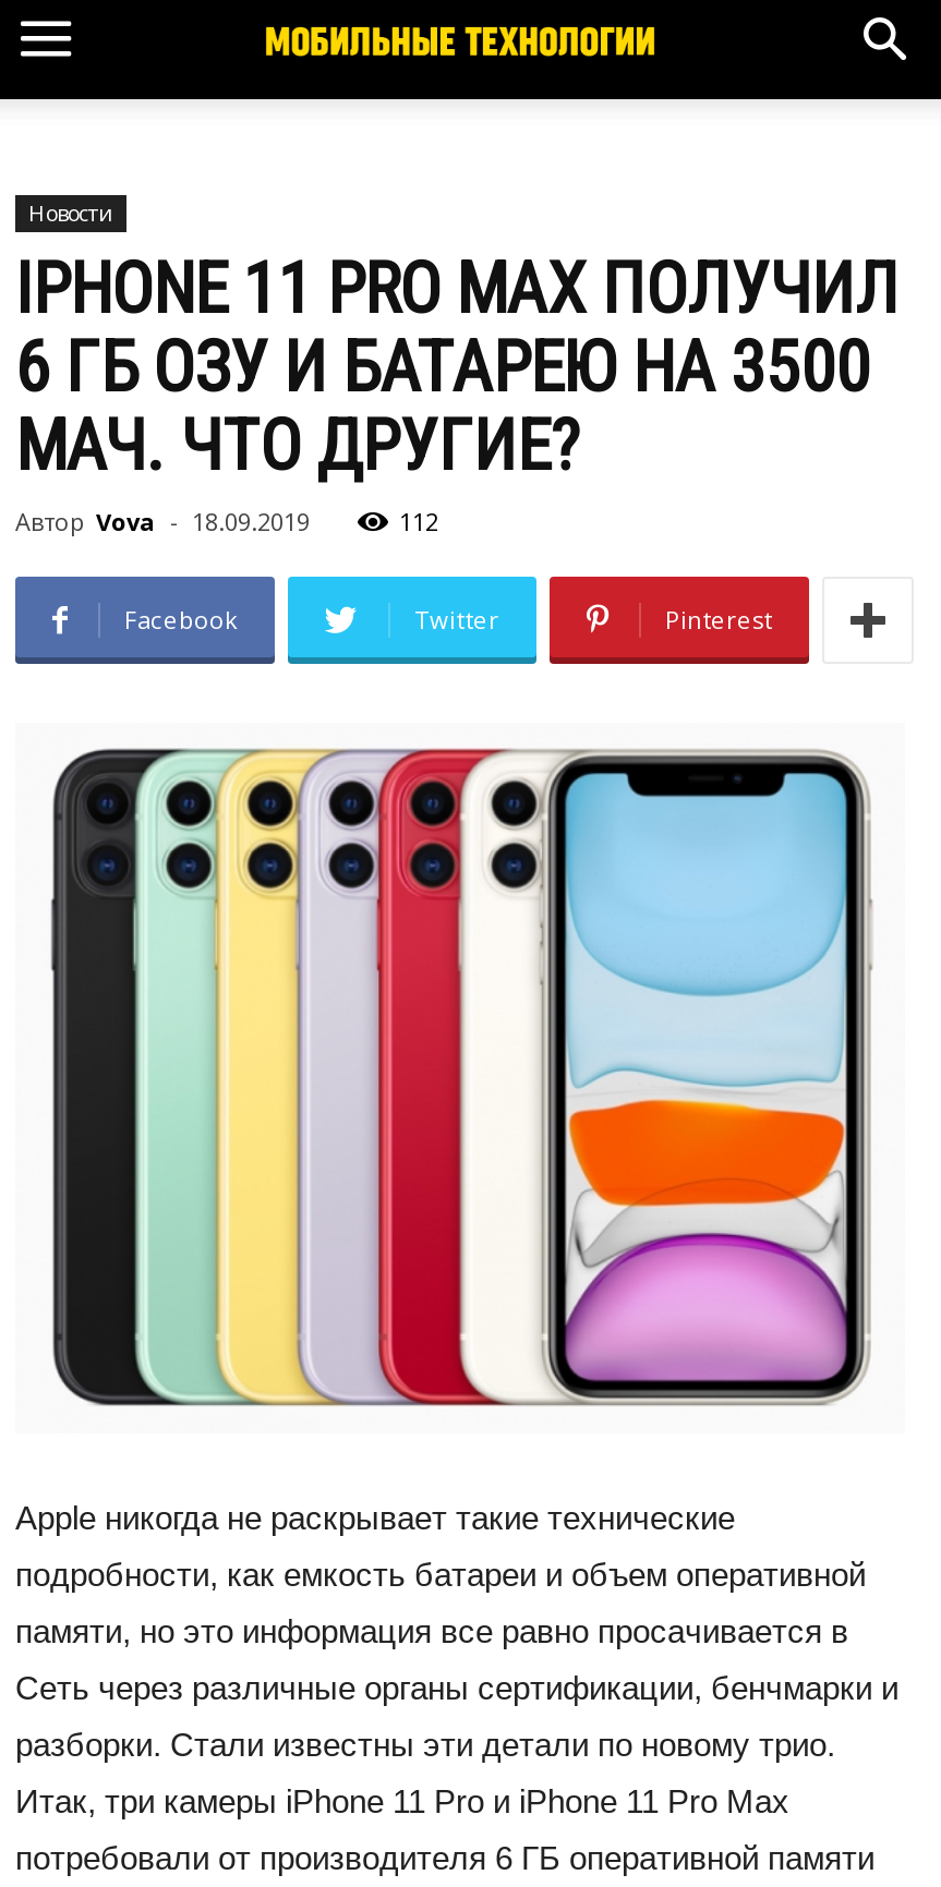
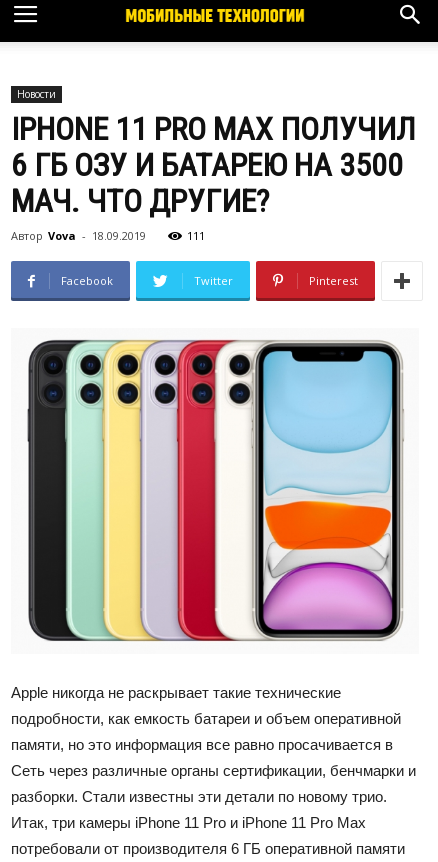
- 112
+ 111
